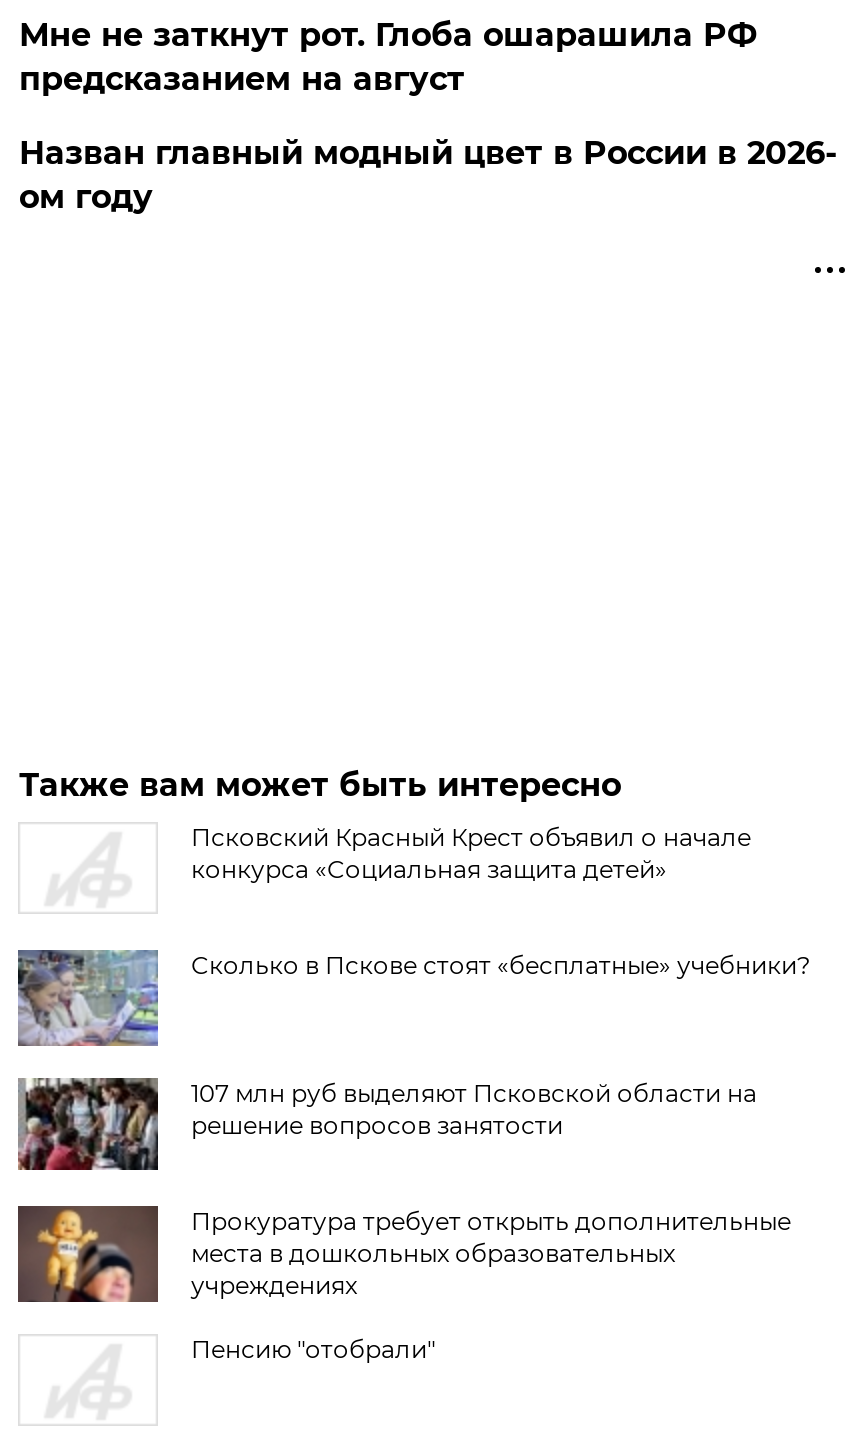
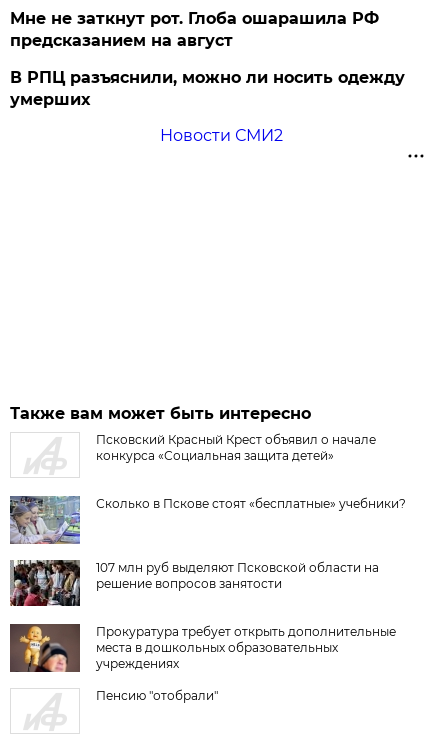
- Назван главный модный цвет в России в 2026-
- ом году
+ В РПЦ разъяснили, можно ли носить одежду
+ умерших
+ Новости СМИ2
